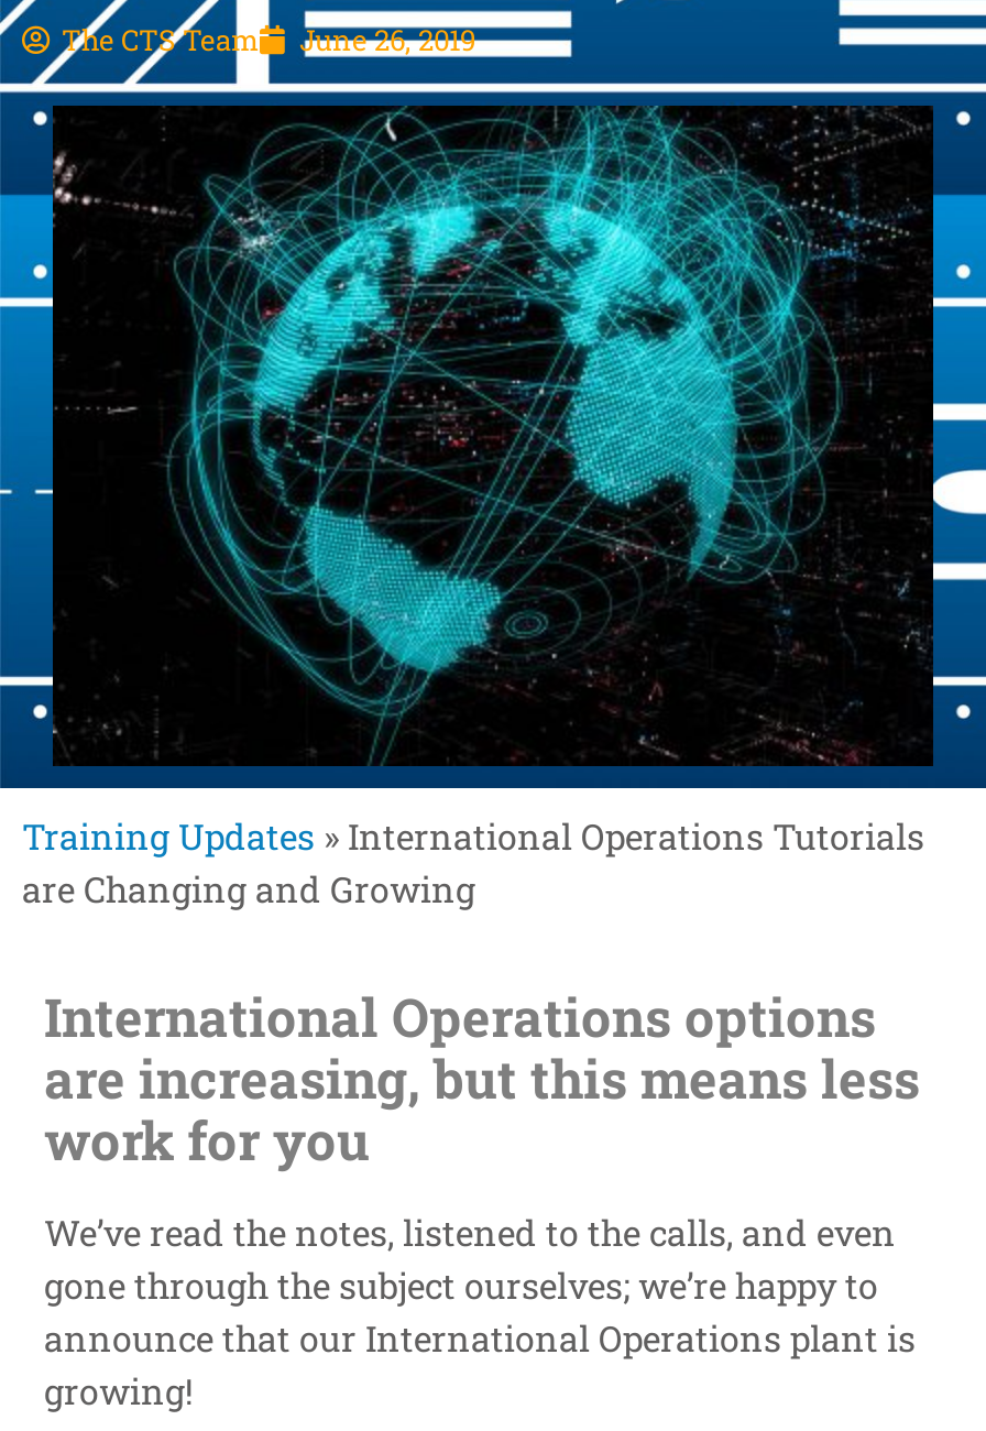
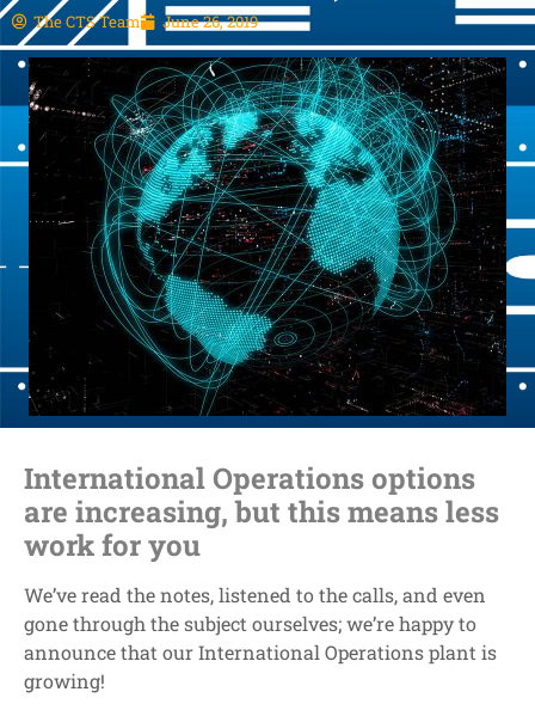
- Training Updates» International Operations Tutorials
- are Changing and Growing
